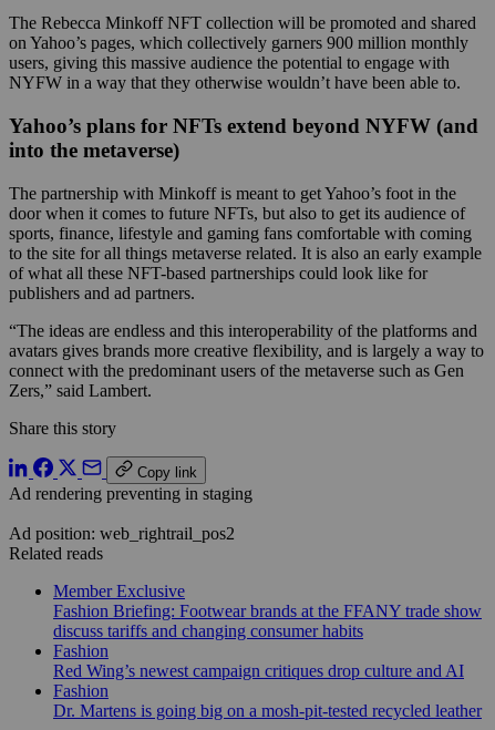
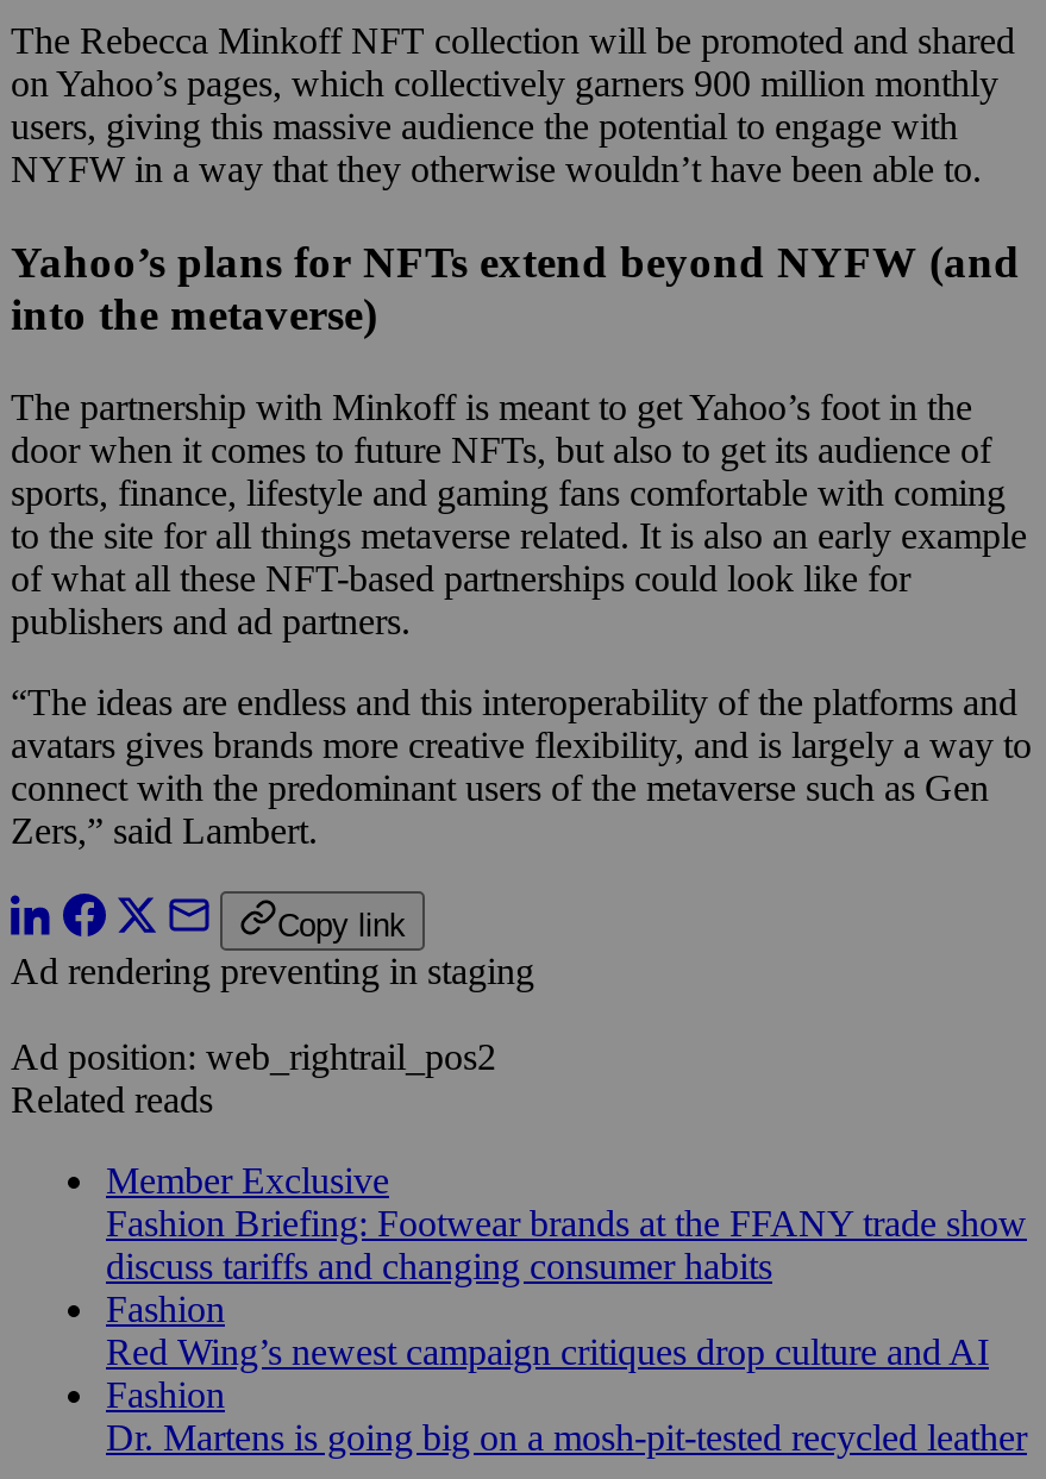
- Share this story
